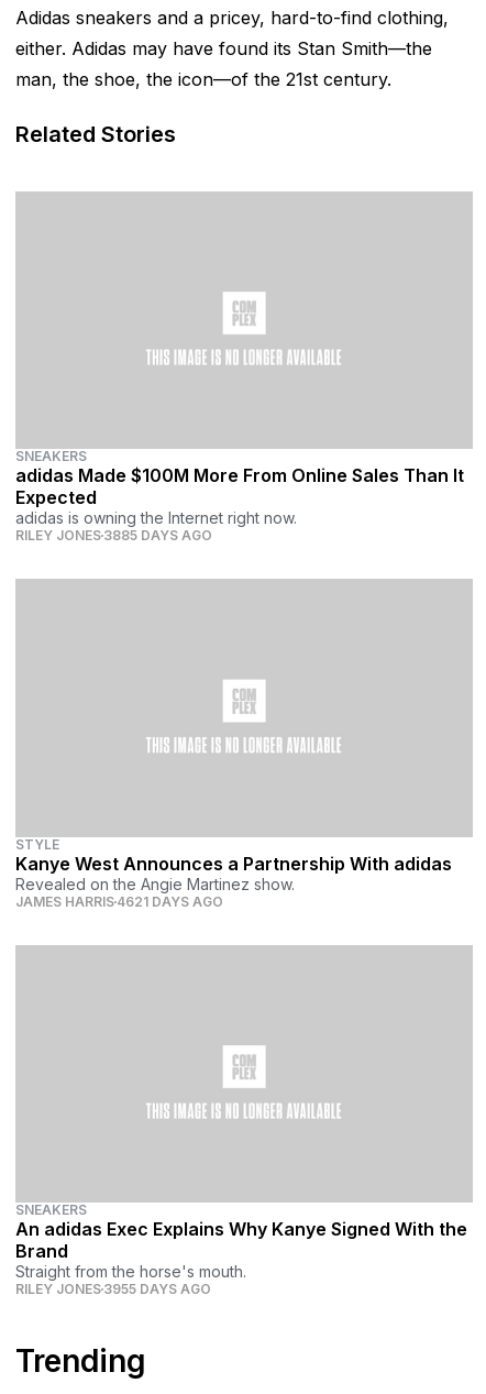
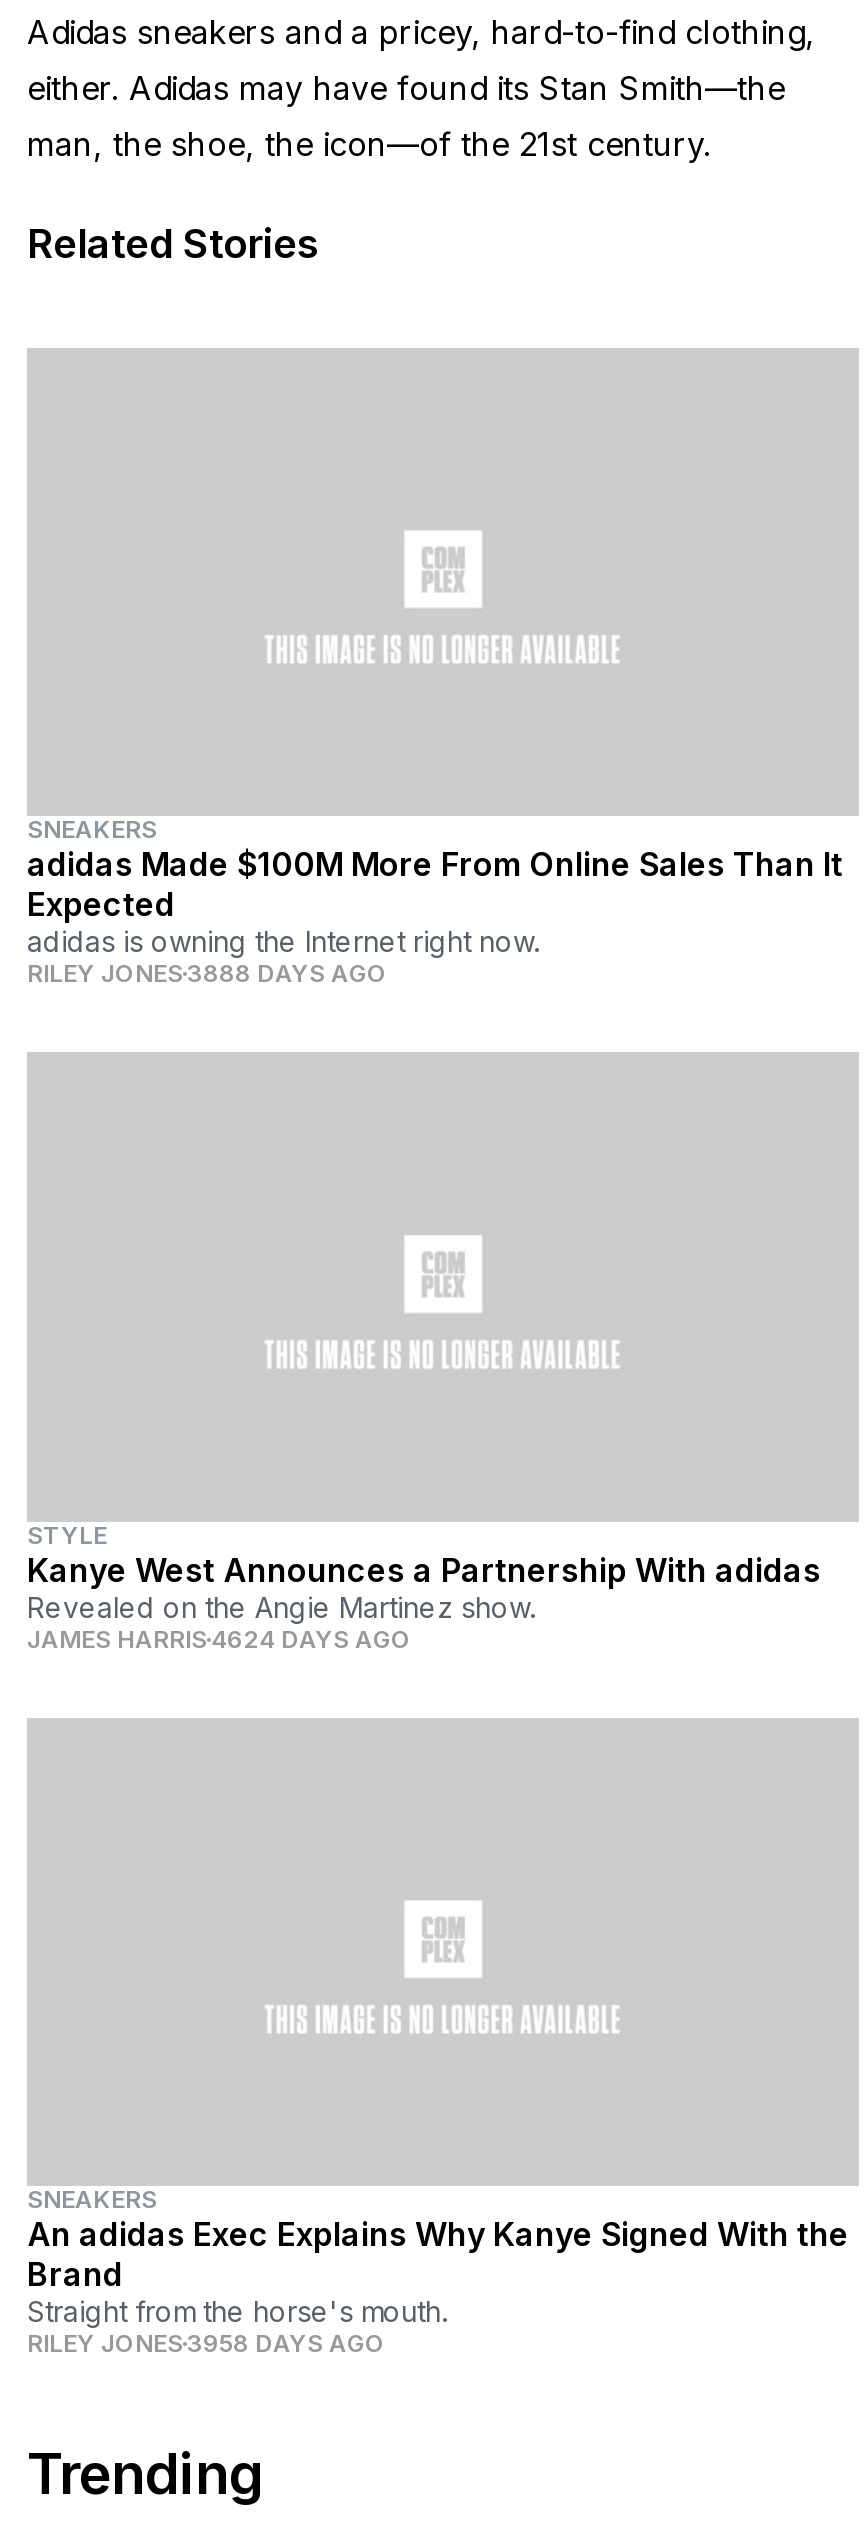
- RILEY JONES 3885 DAYS AGO
+ RILEY JONES 3888 DAYS AGO

- JAMES HARRIS 4621 DAYS AGO
+ JAMES HARRIS 4624 DAYS AGO

- RILEY JONES 3955 DAYS AGO
+ RILEY JONES 3958 DAYS AGO
